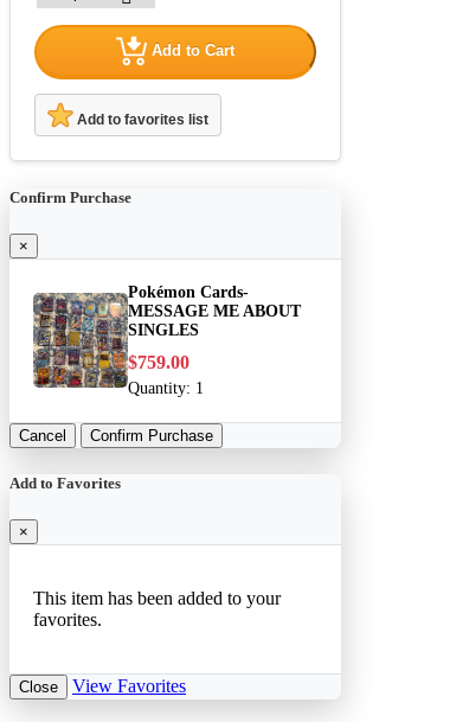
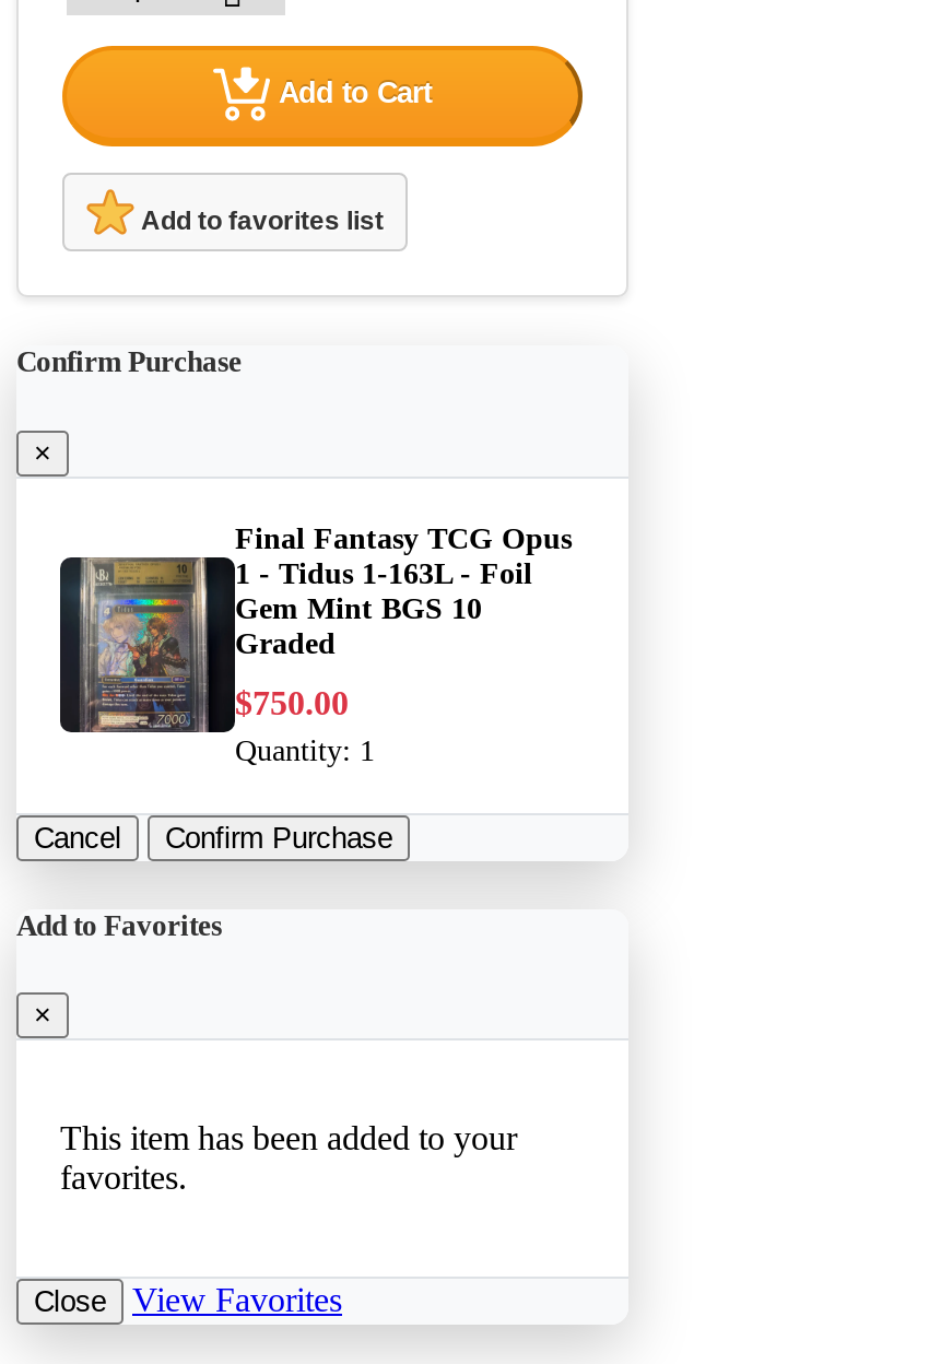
- [image]
- Pokémon Cards-
- MESSAGE ME ABOUT
- SINGLES
+ [image]
+ Final Fantasy TCG Opus
+ 1 - Tidus 1-163L - Foil
+ Gem Mint BGS 10
+ Graded

- $759.00
+ $750.00
